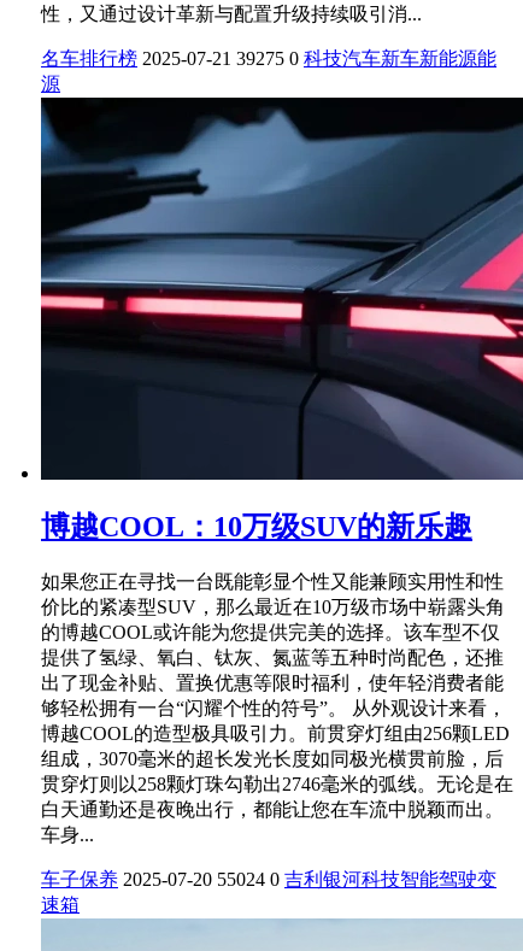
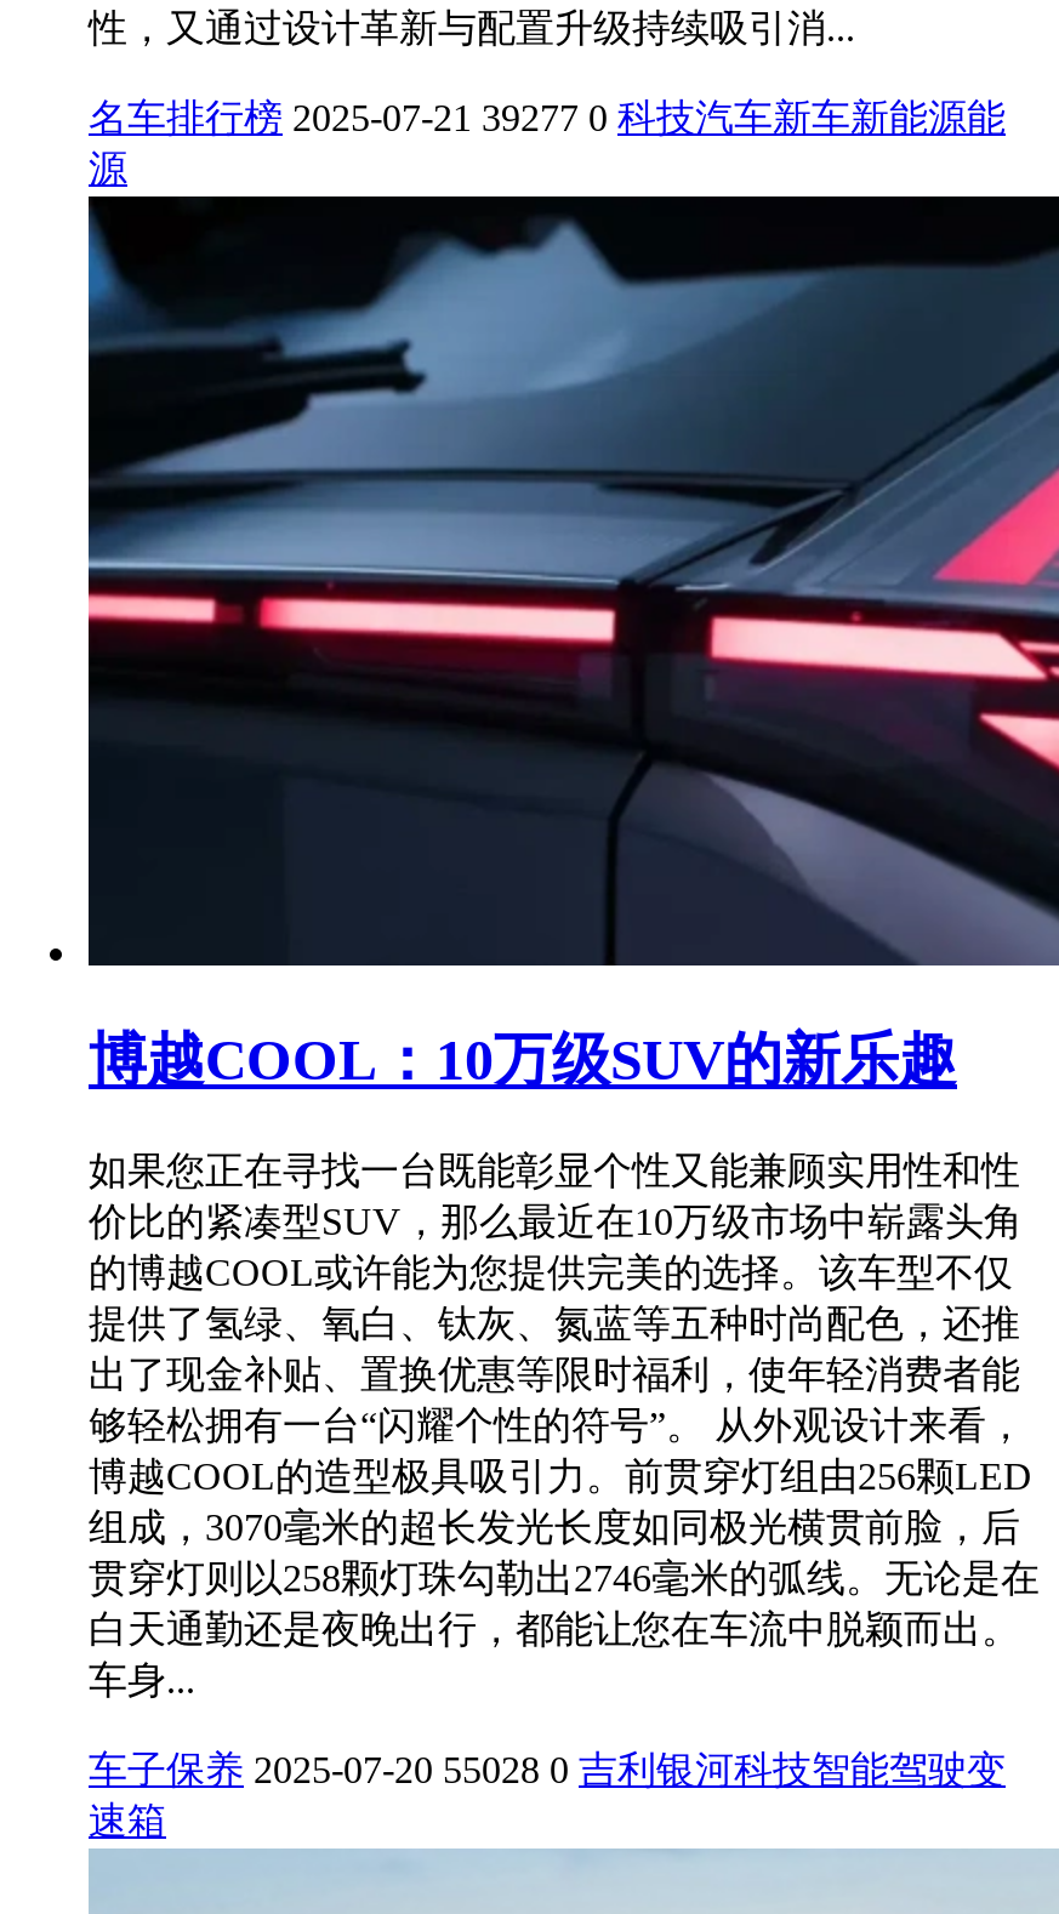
- 名车排行榜 2025-07-21 39275 0 科技汽车新车新能源能
+ 名车排行榜 2025-07-21 39277 0 科技汽车新车新能源能

- 车子保养 2025-07-20 55024 0 吉利银河科技智能驾驶变
+ 车子保养 2025-07-20 55028 0 吉利银河科技智能驾驶变
